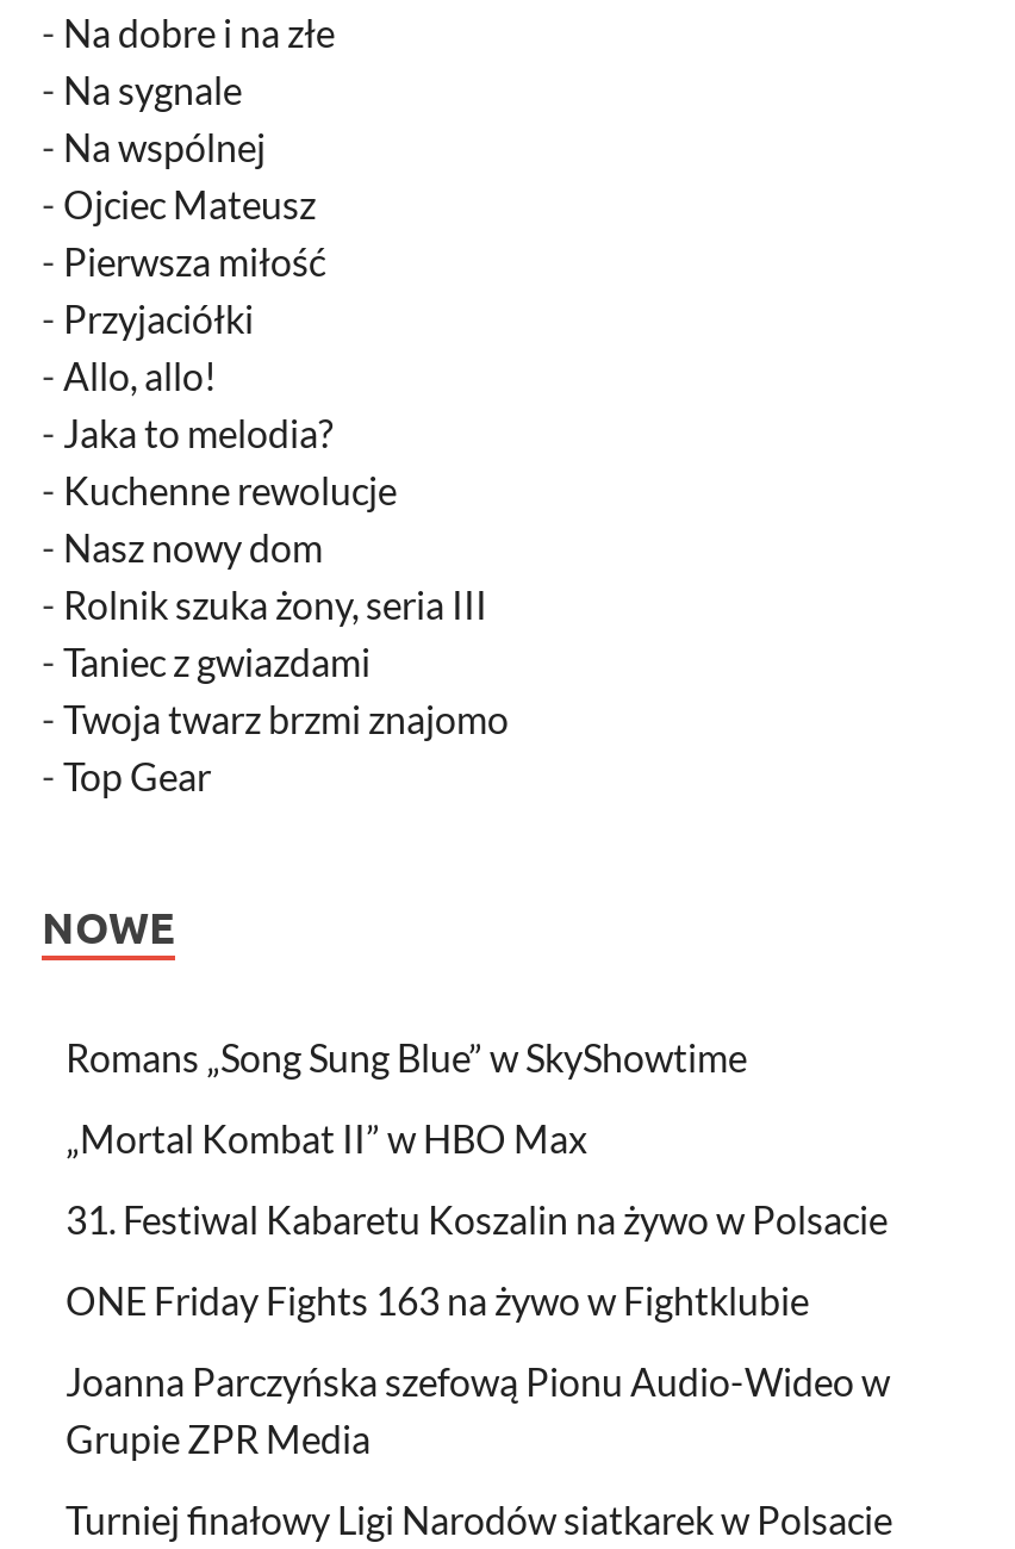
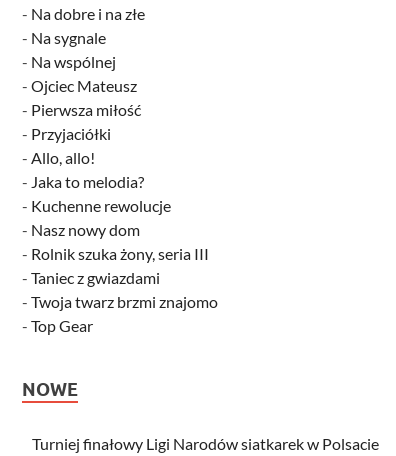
- Romans „Song Sung Blue” w SkyShowtime
- „Mortal Kombat II” w HBO Max
- 31. Festiwal Kabaretu Koszalin na żywo w Polsacie
- ONE Friday Fights 163 na żywo w Fightklubie
- Joanna Parczyńska szefową Pionu Audio-Wideo w
- Grupie ZPR Media
